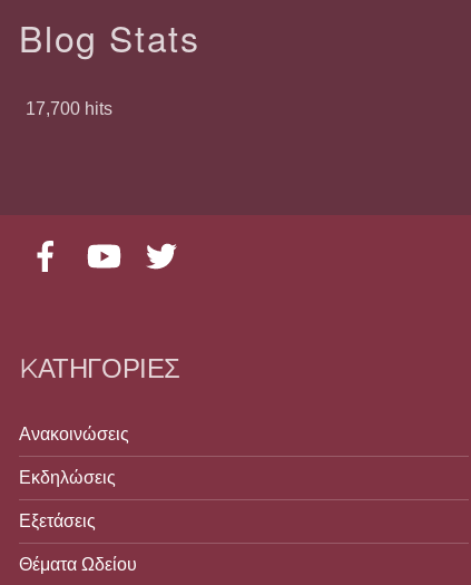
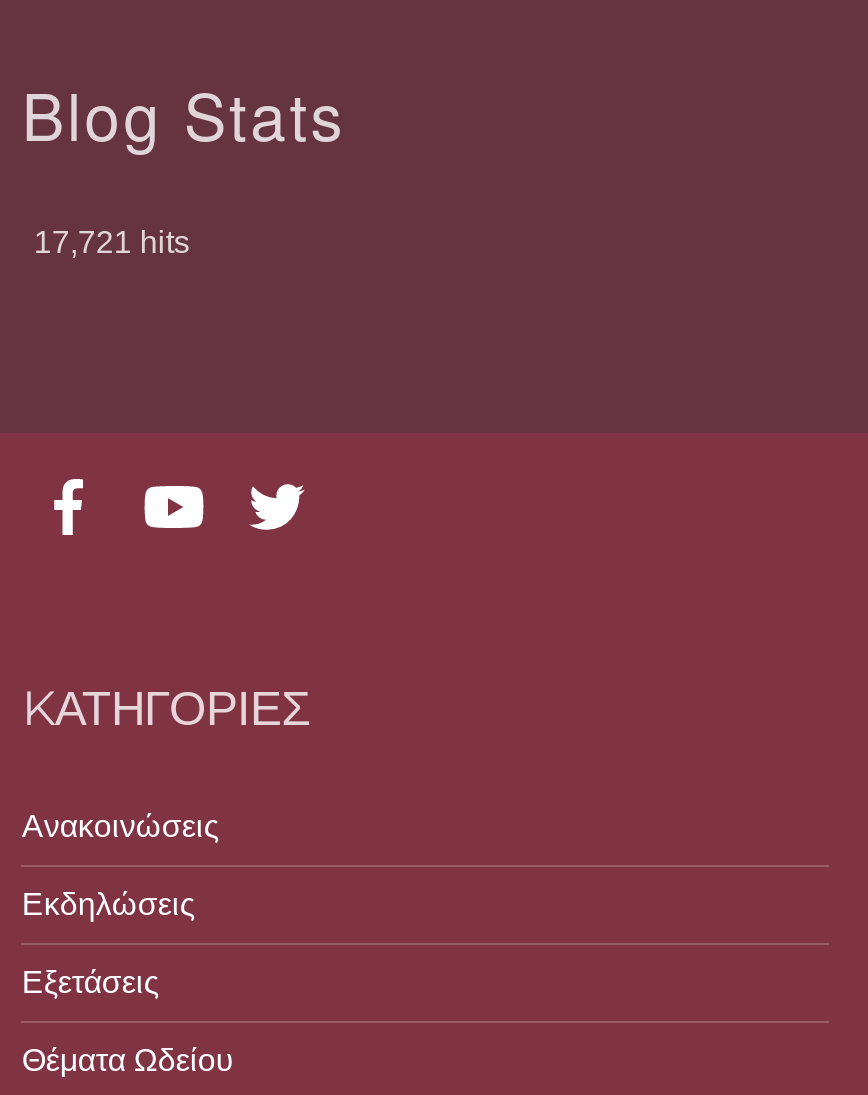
- 17,700 hits
+ 17,721 hits
